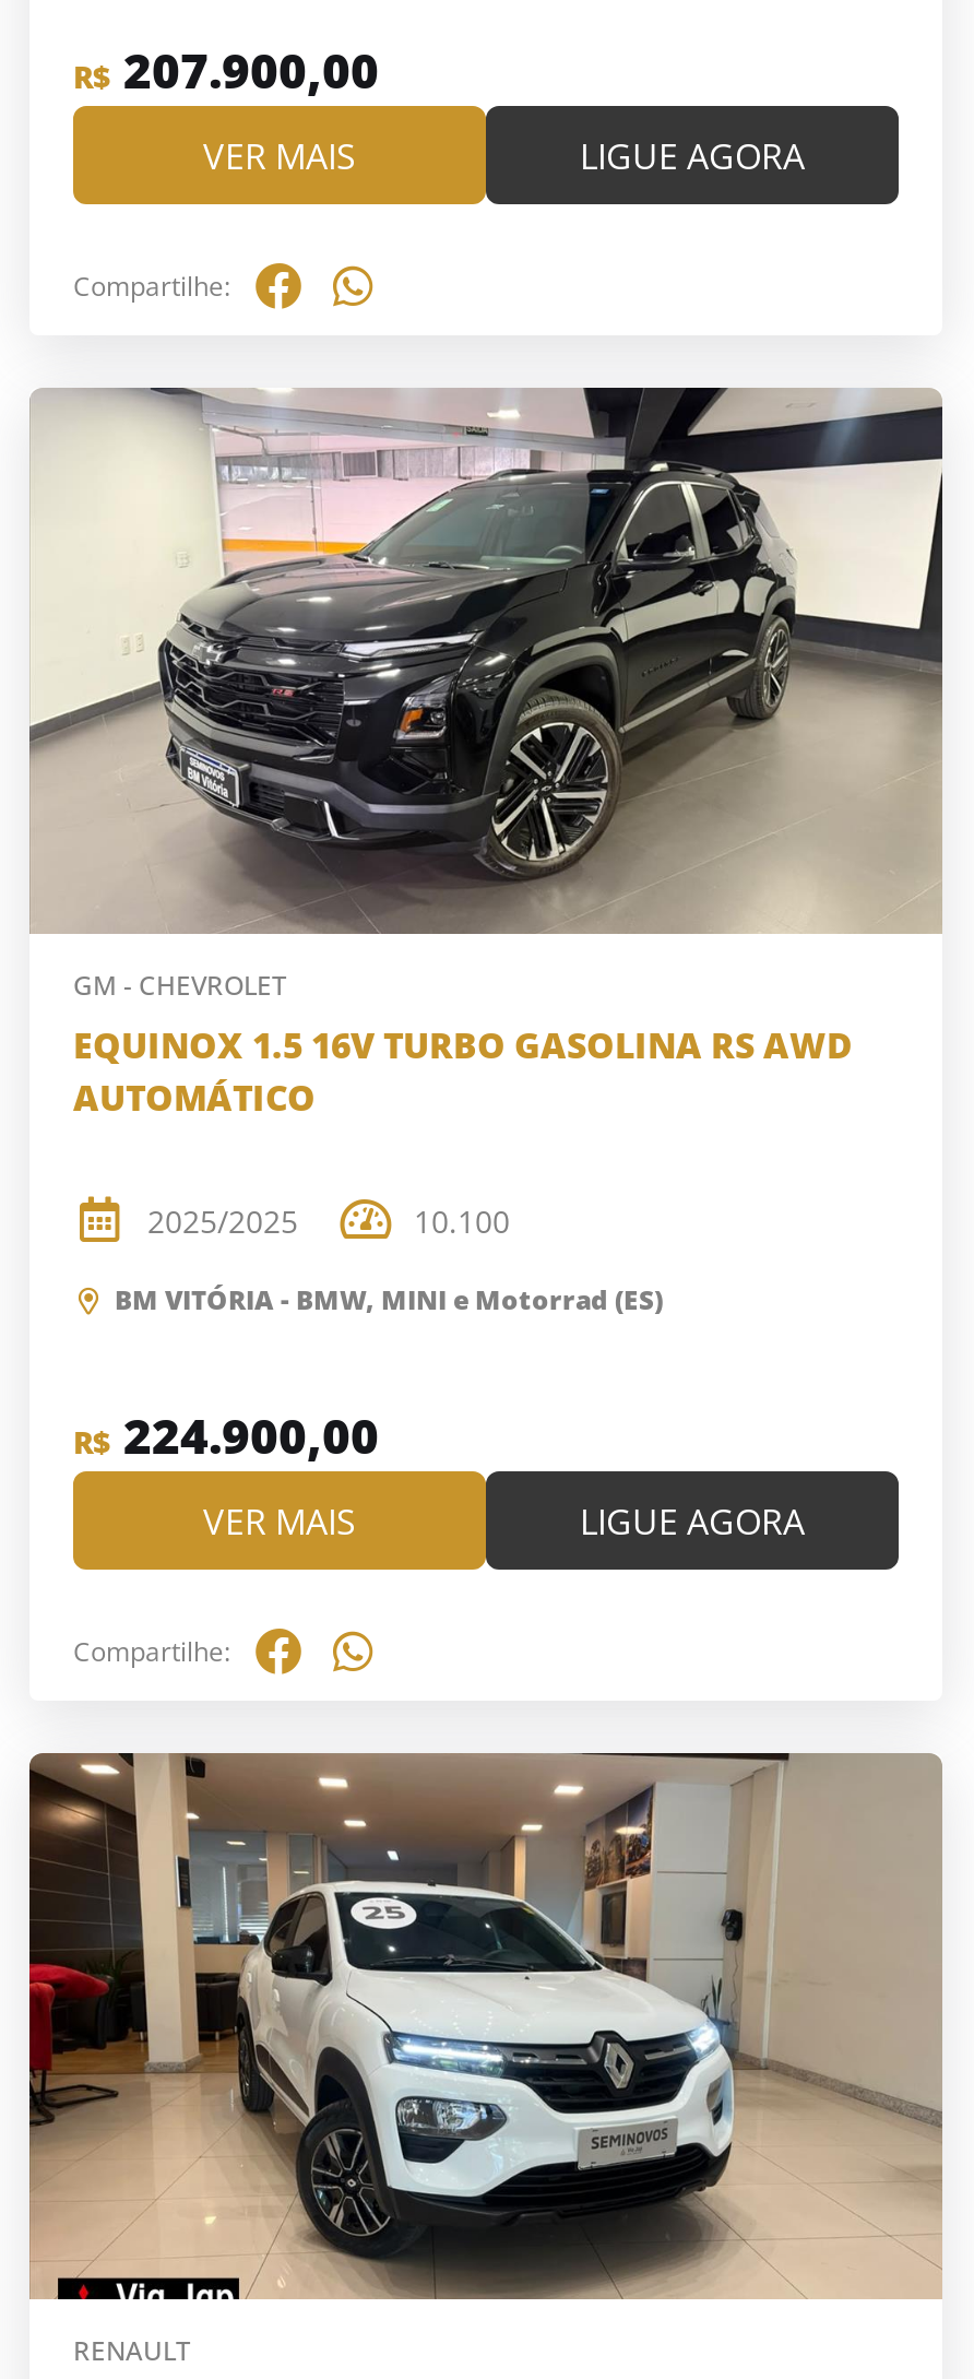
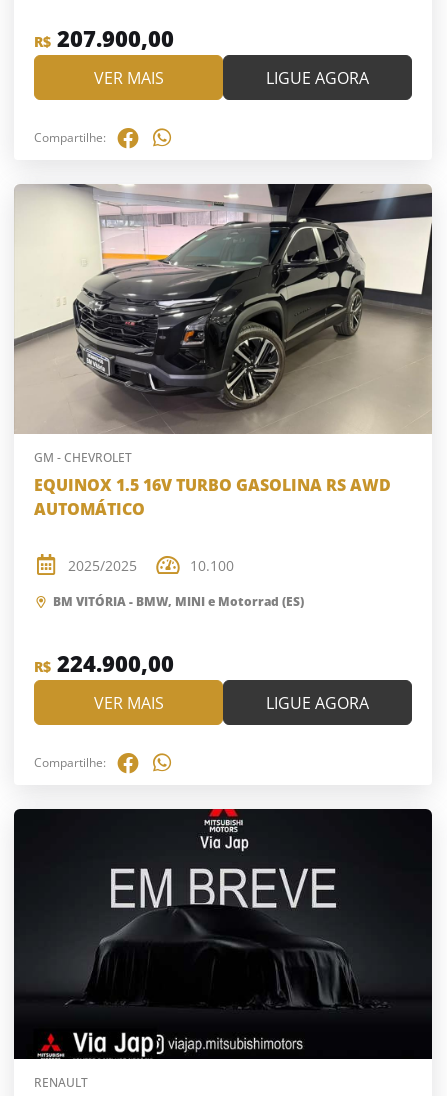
- [image]
+ [image]
